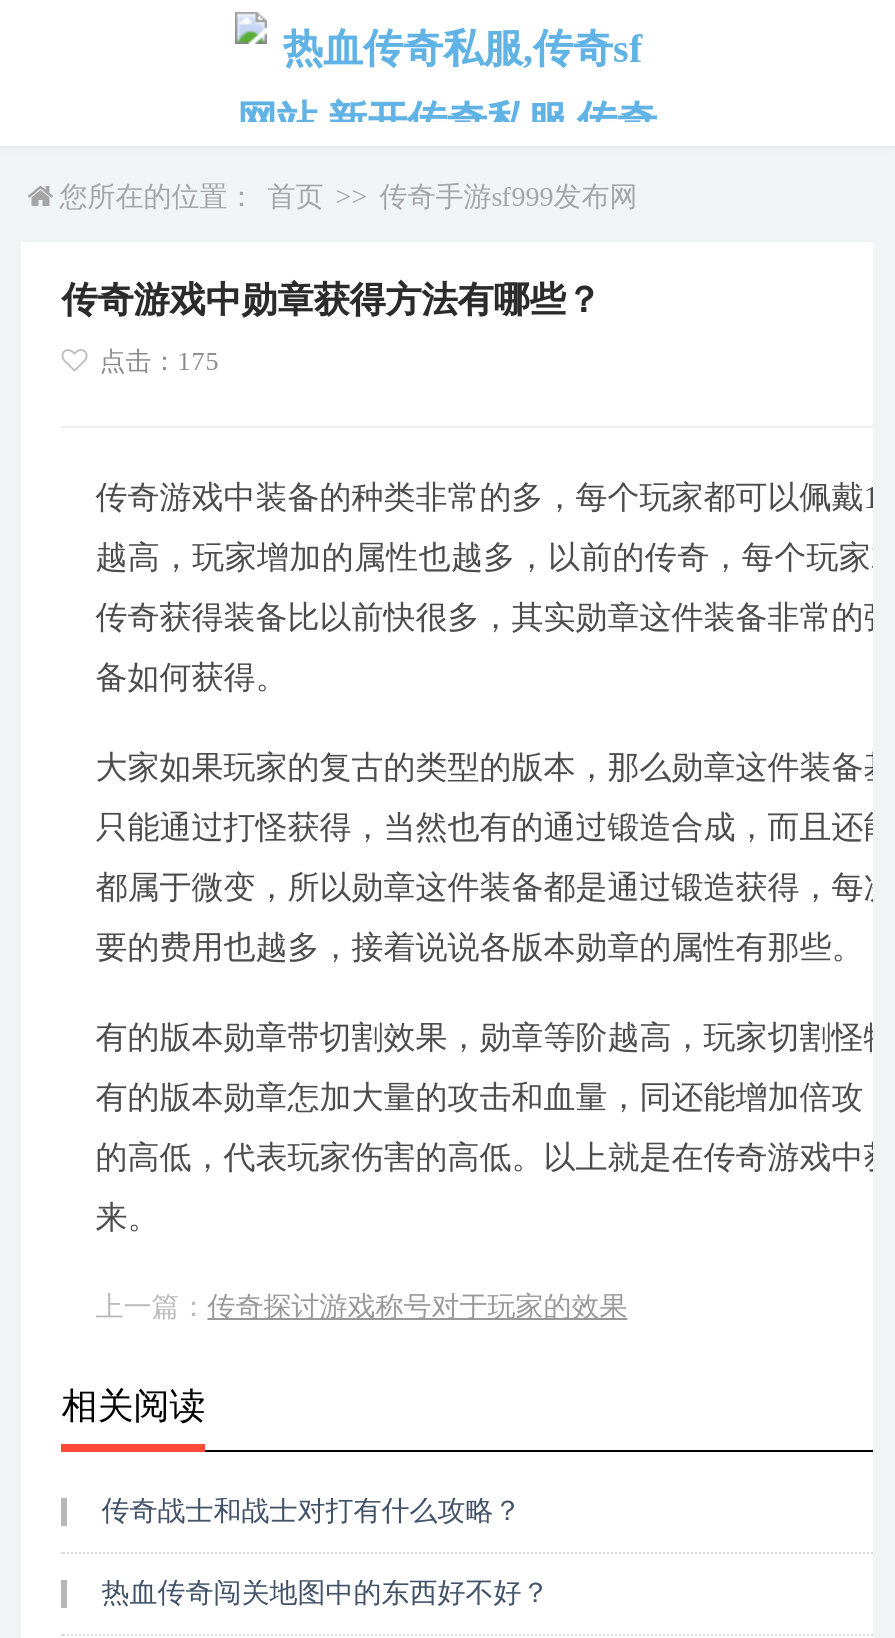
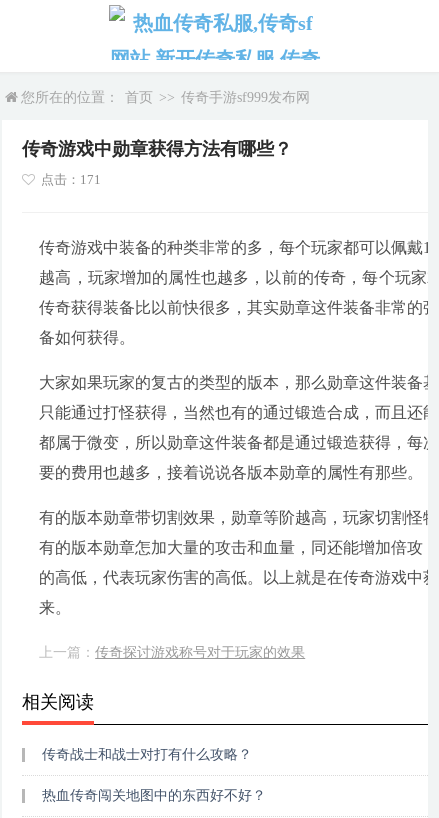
- 点击：175
+ 点击：171
